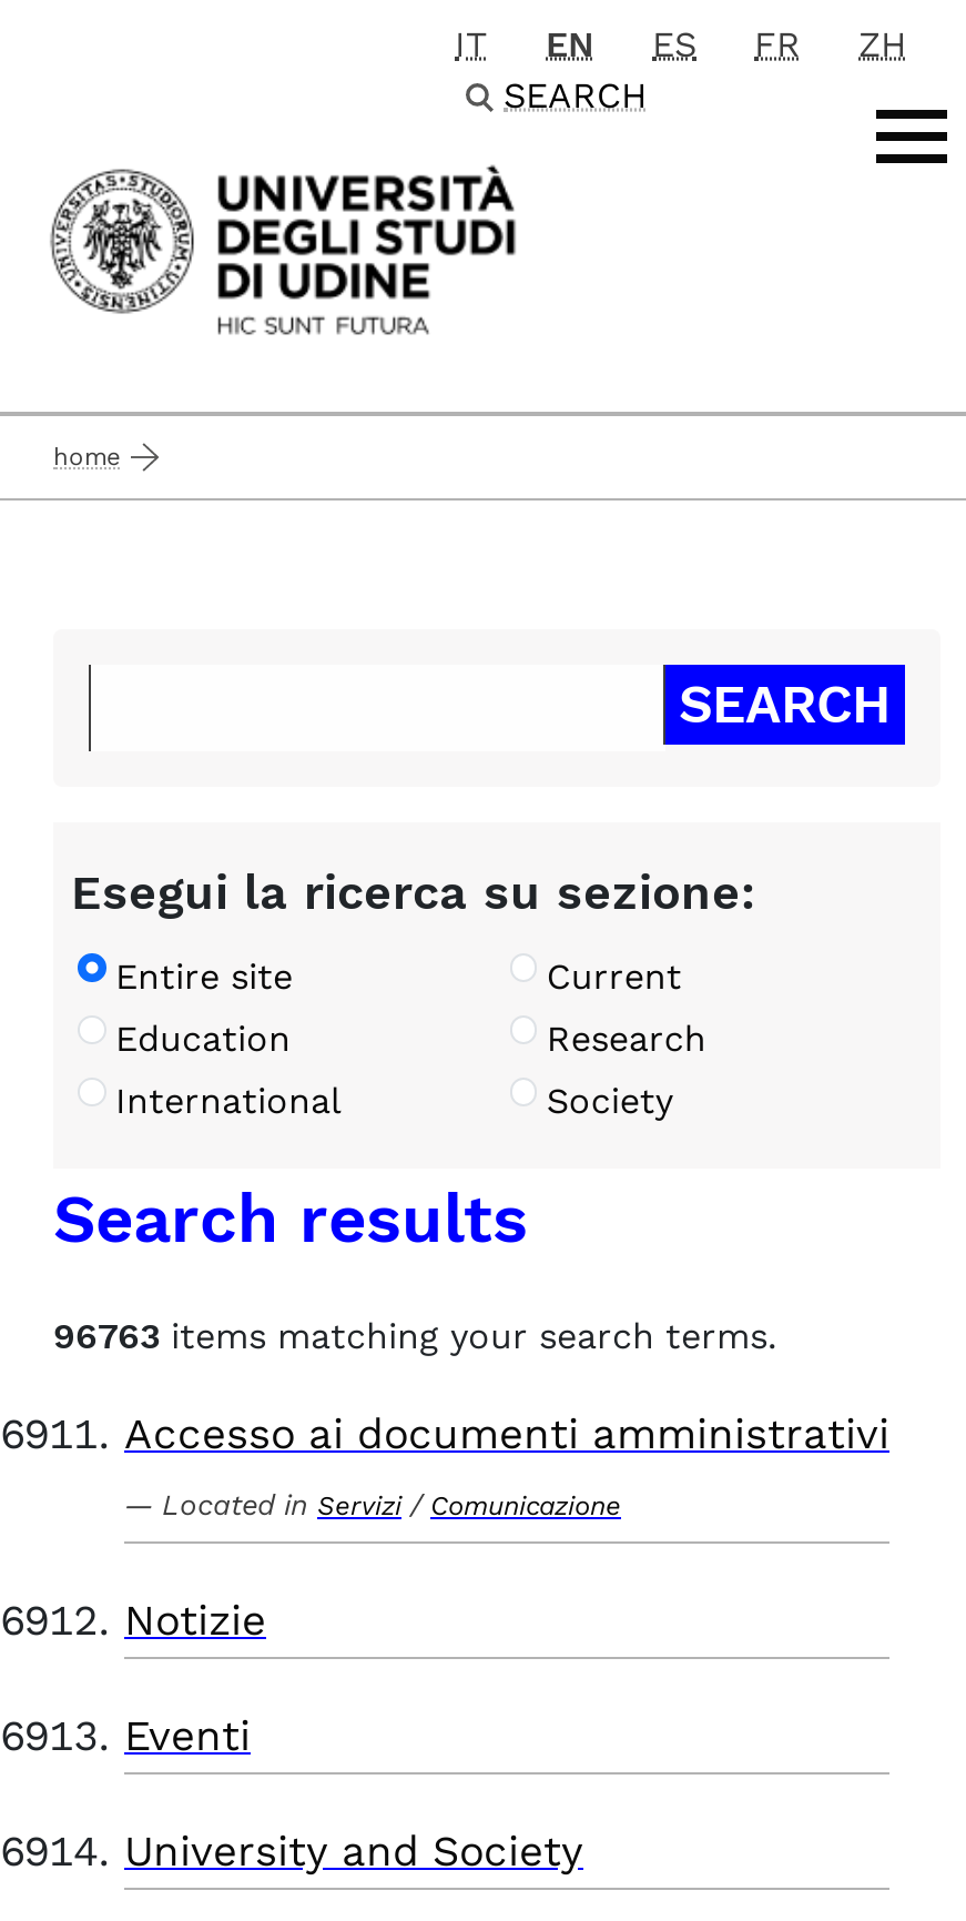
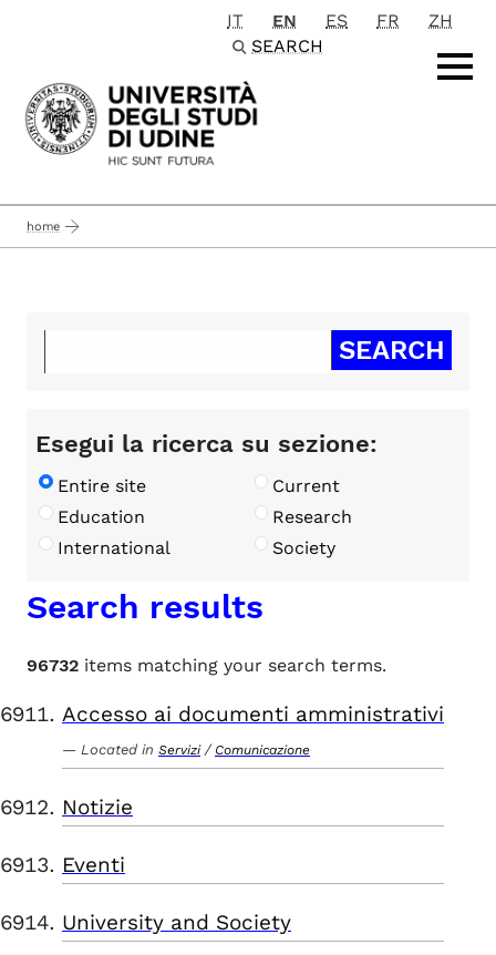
- 96763 items matching your search terms.
+ 96732 items matching your search terms.
